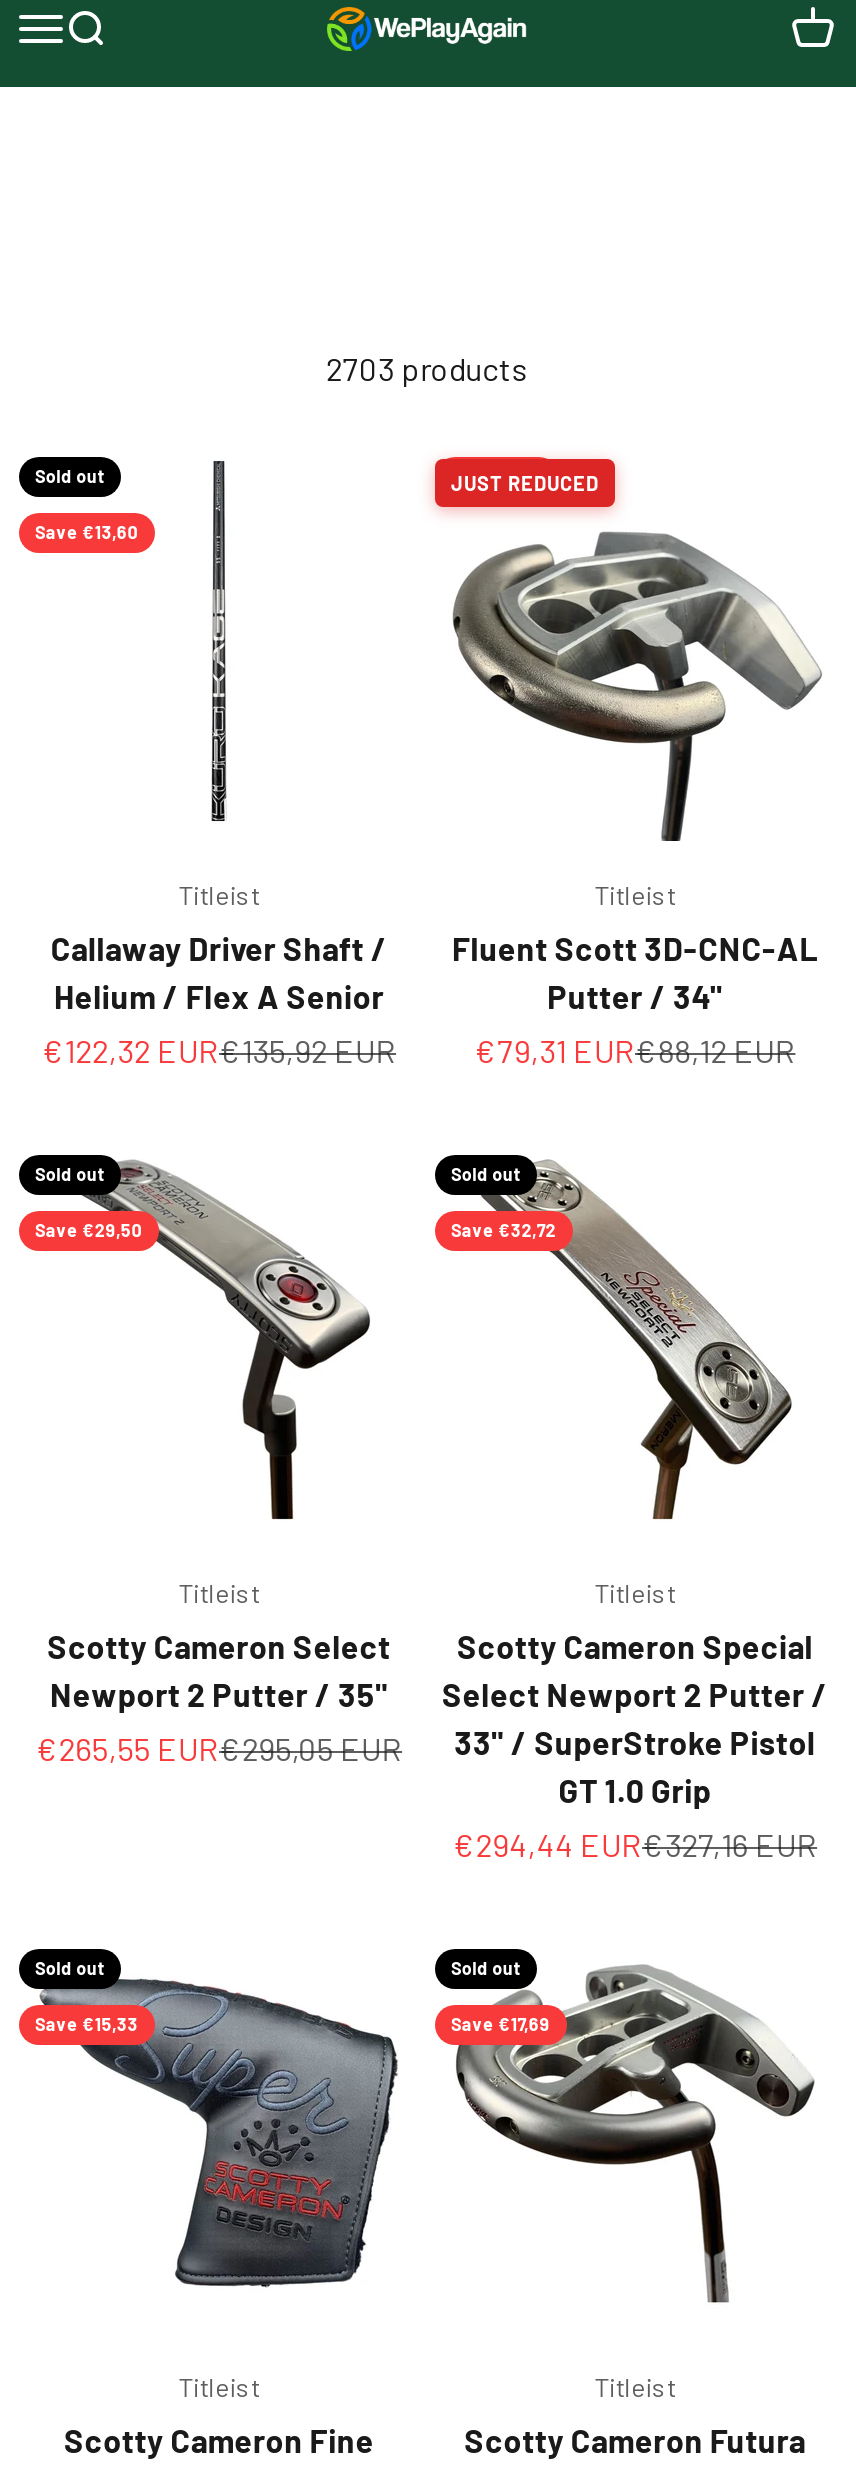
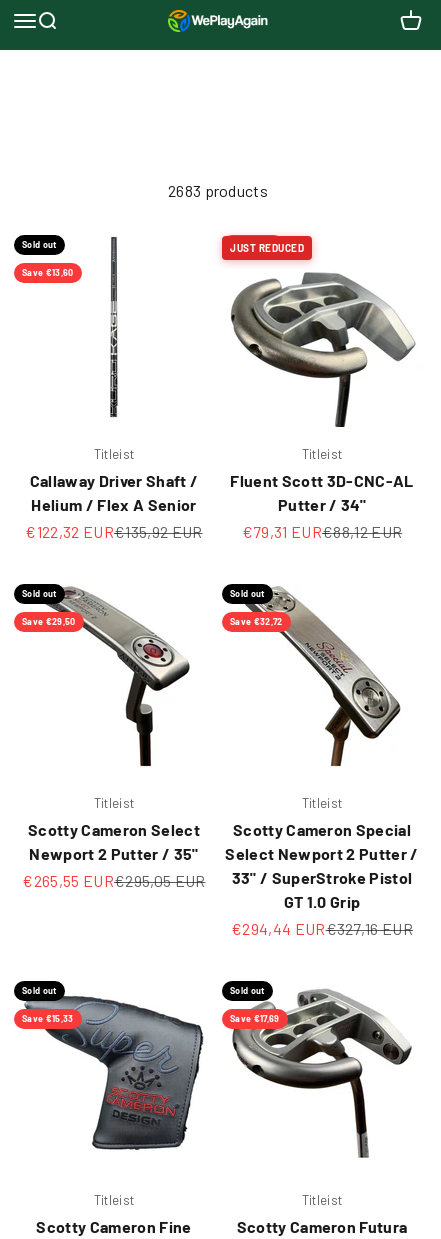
- 2703 products
+ 2683 products
